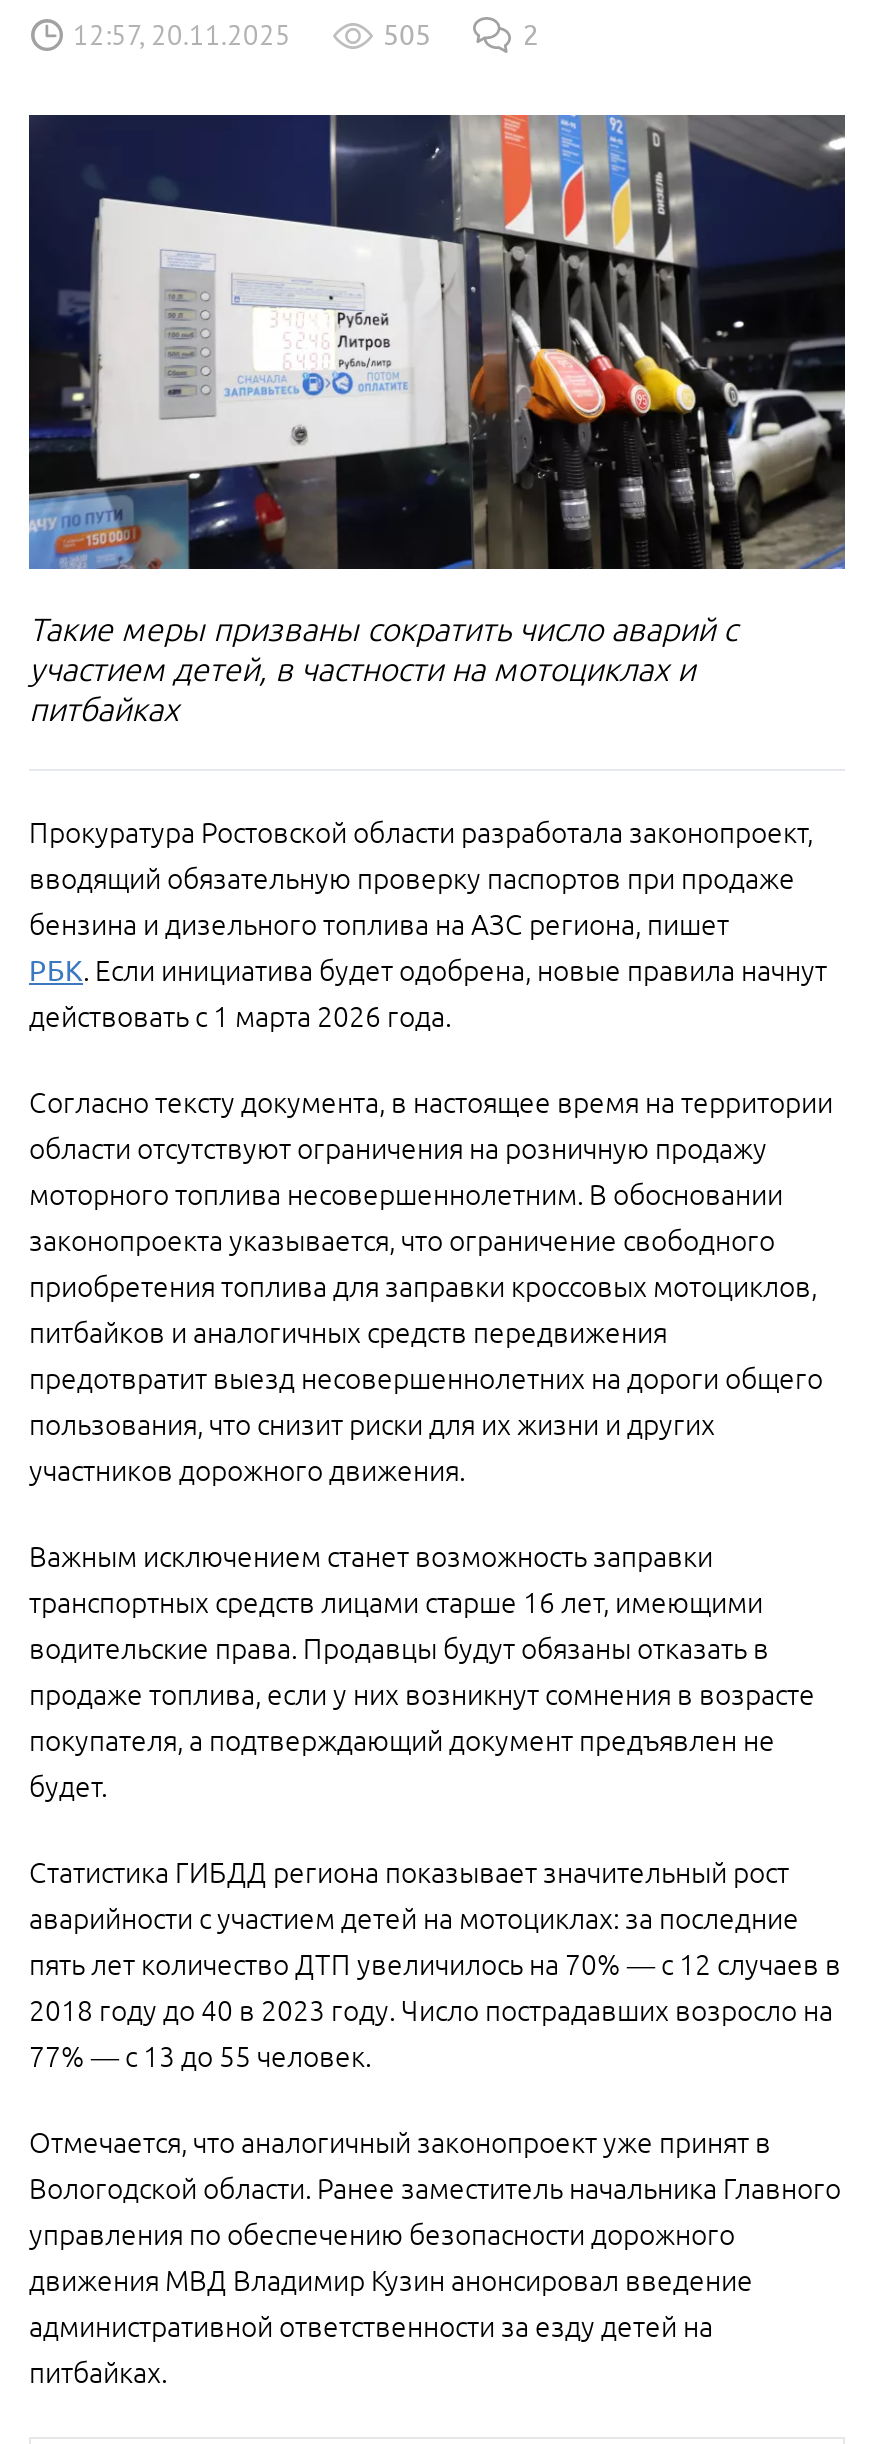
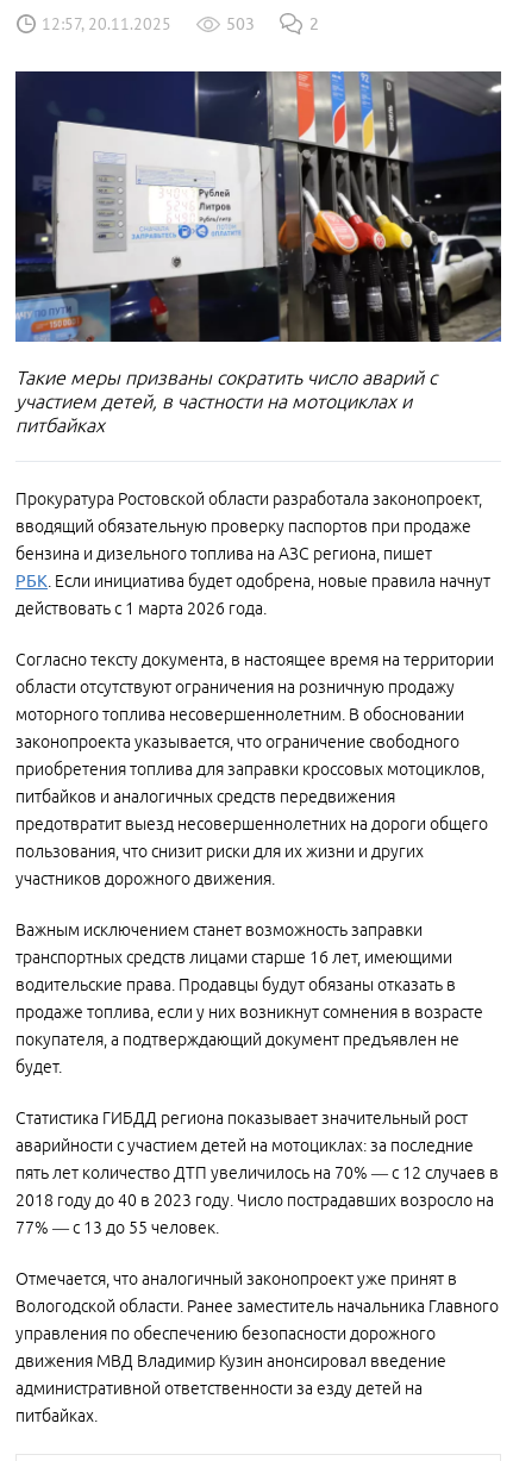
- 505
+ 503
